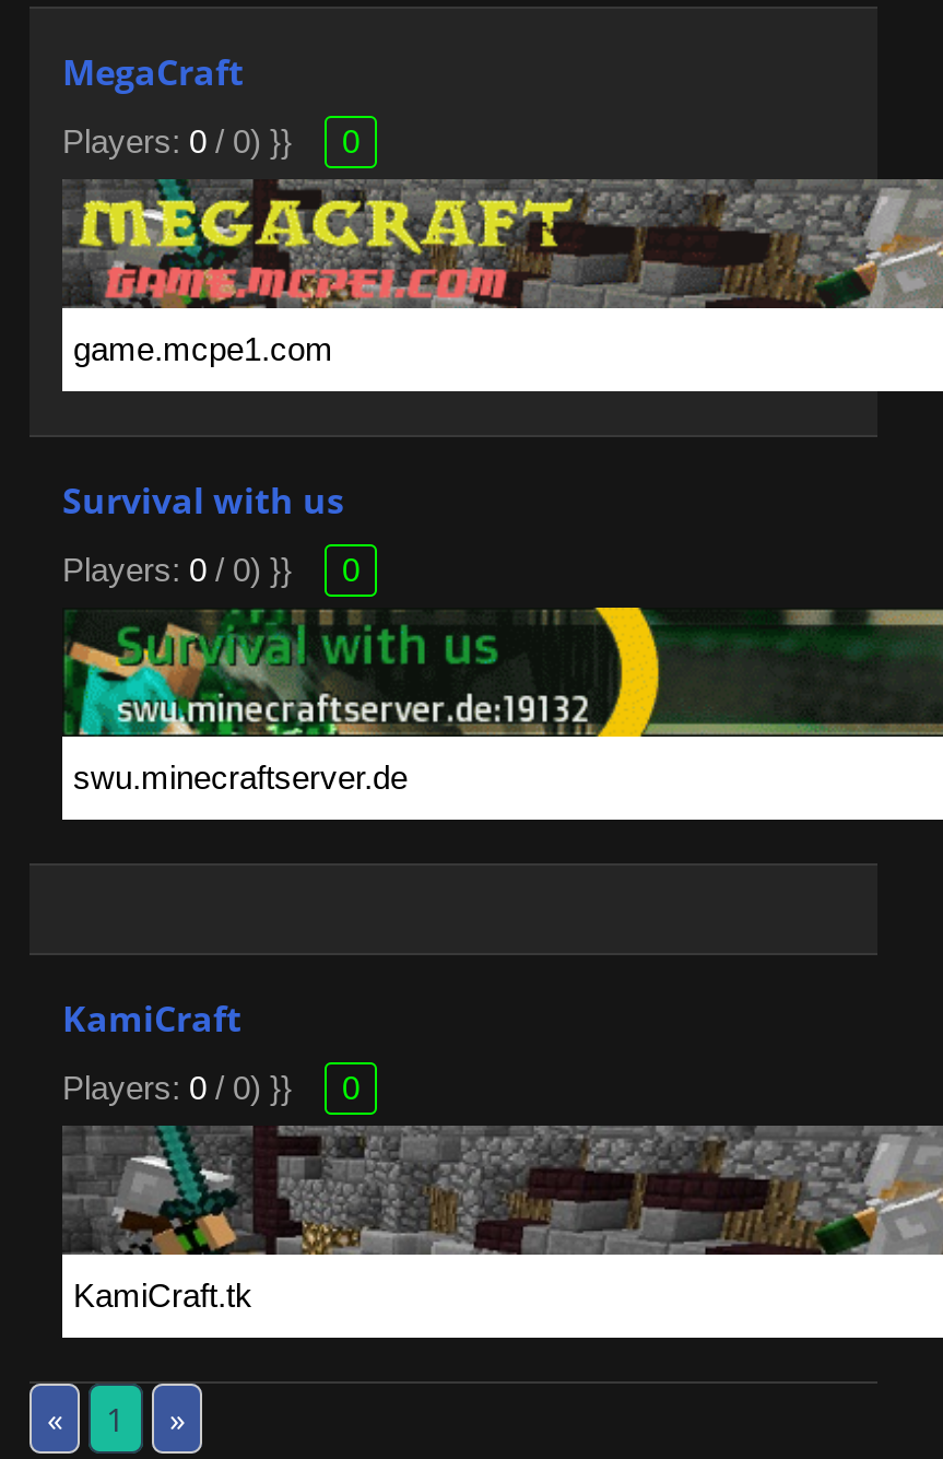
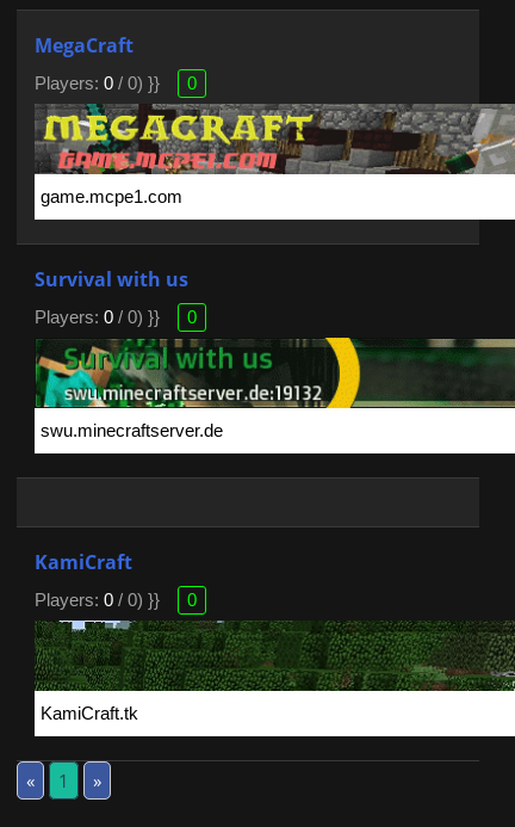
- [image]
+ [image]
